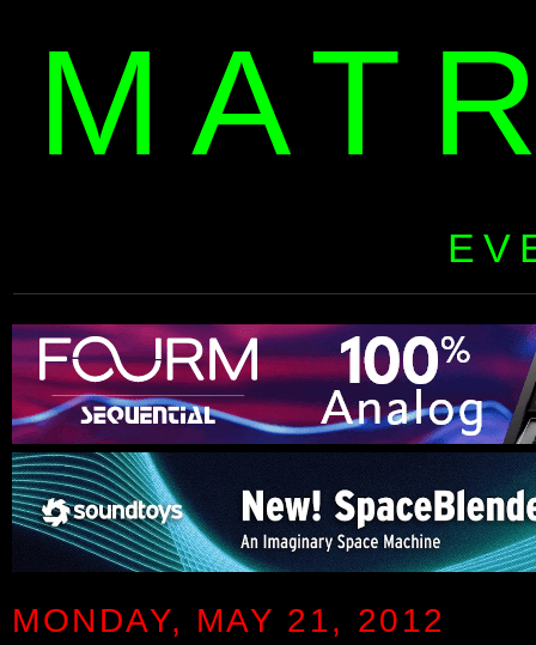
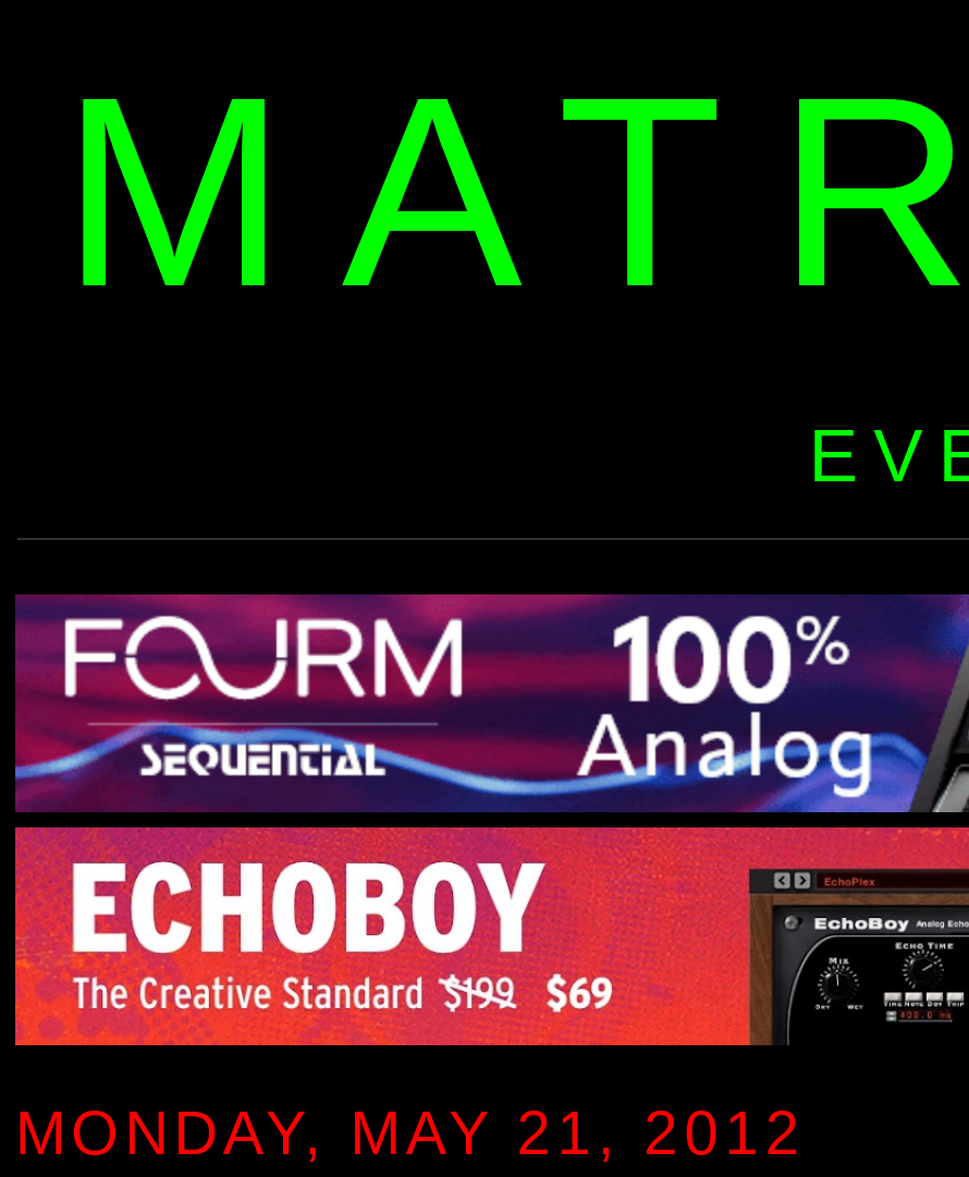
- [image]
+ [image]
